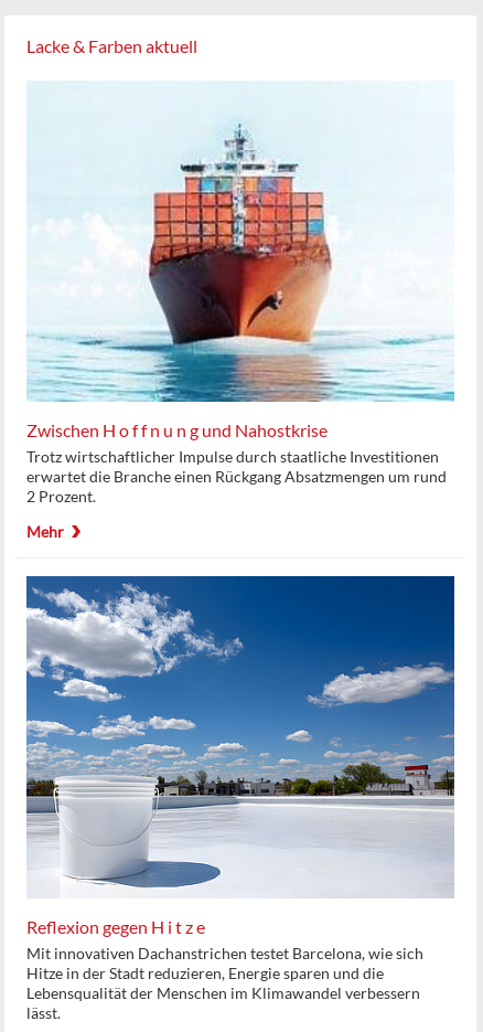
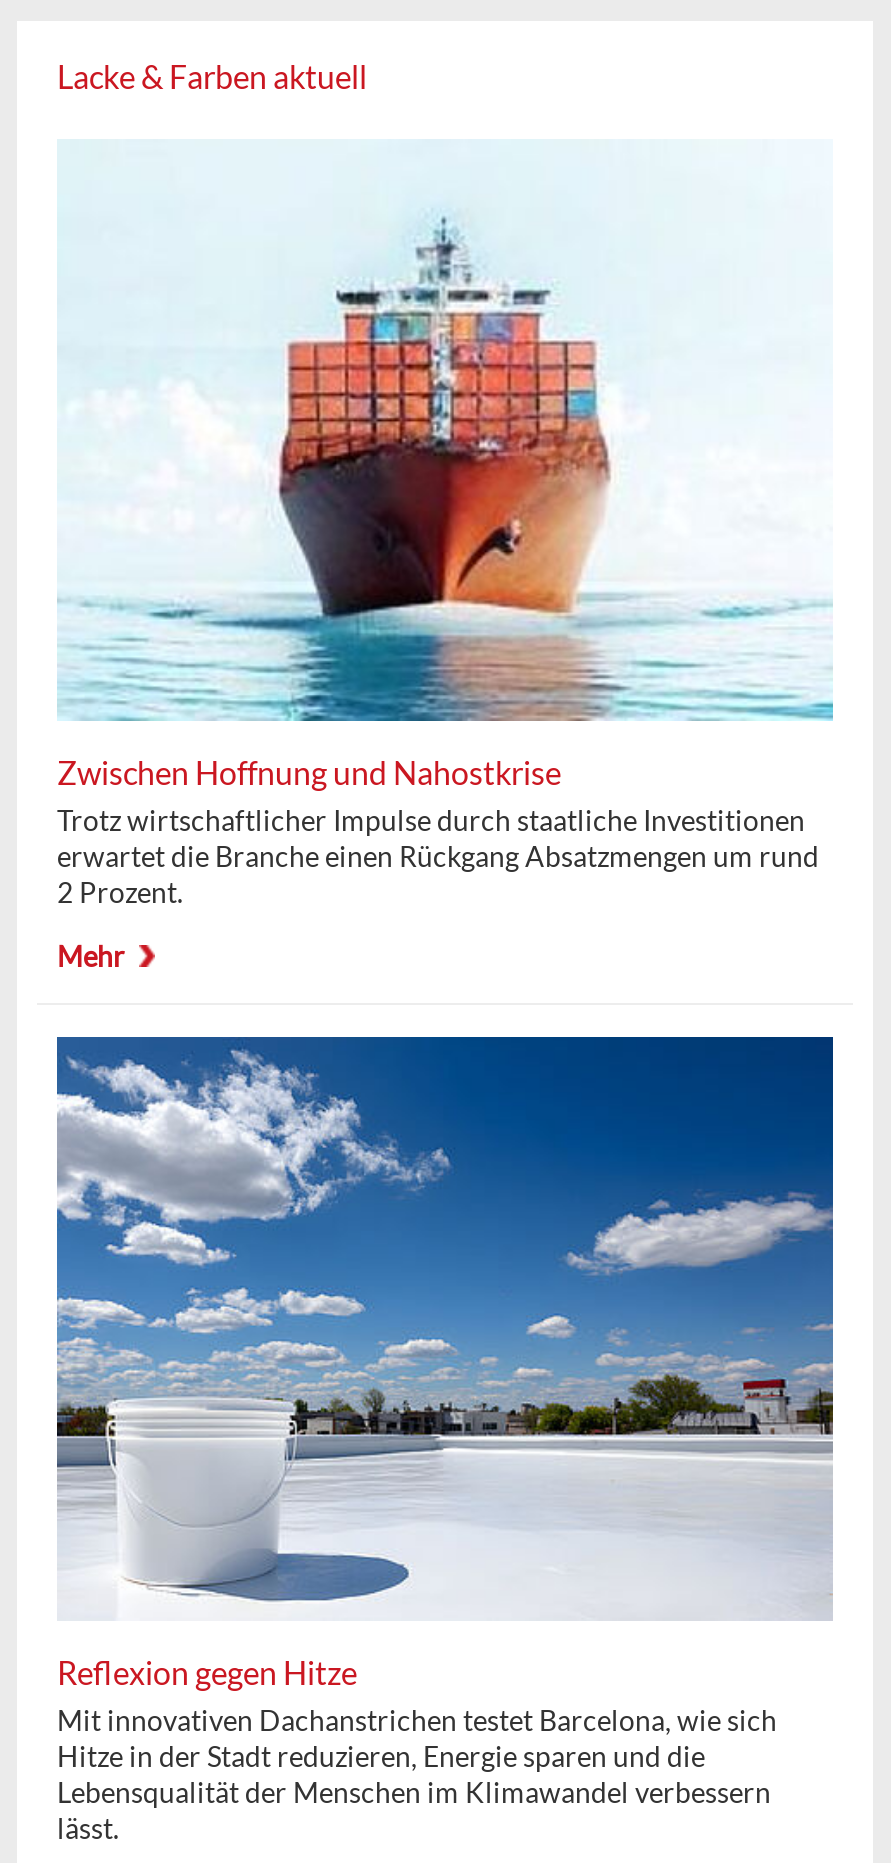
- Zwischen H o f f n u n g und Nahostkrise
+ Zwischen Hoffnung und Nahostkrise

- Reflexion gegen H i t z e
+ Reflexion gegen Hitze
